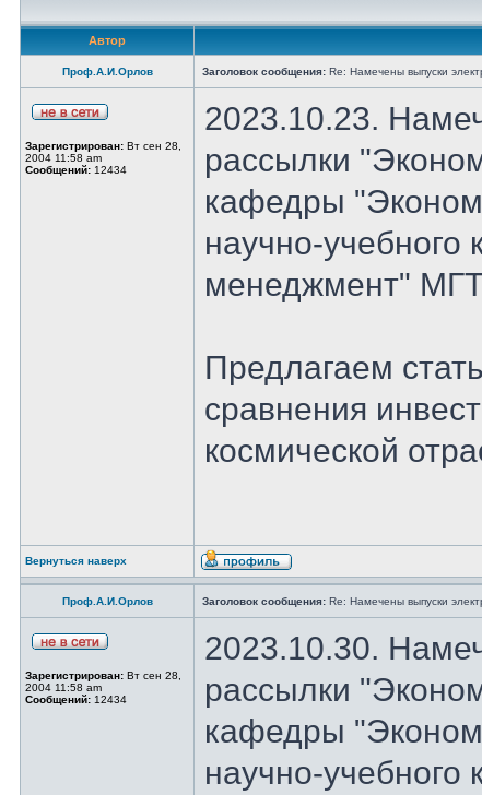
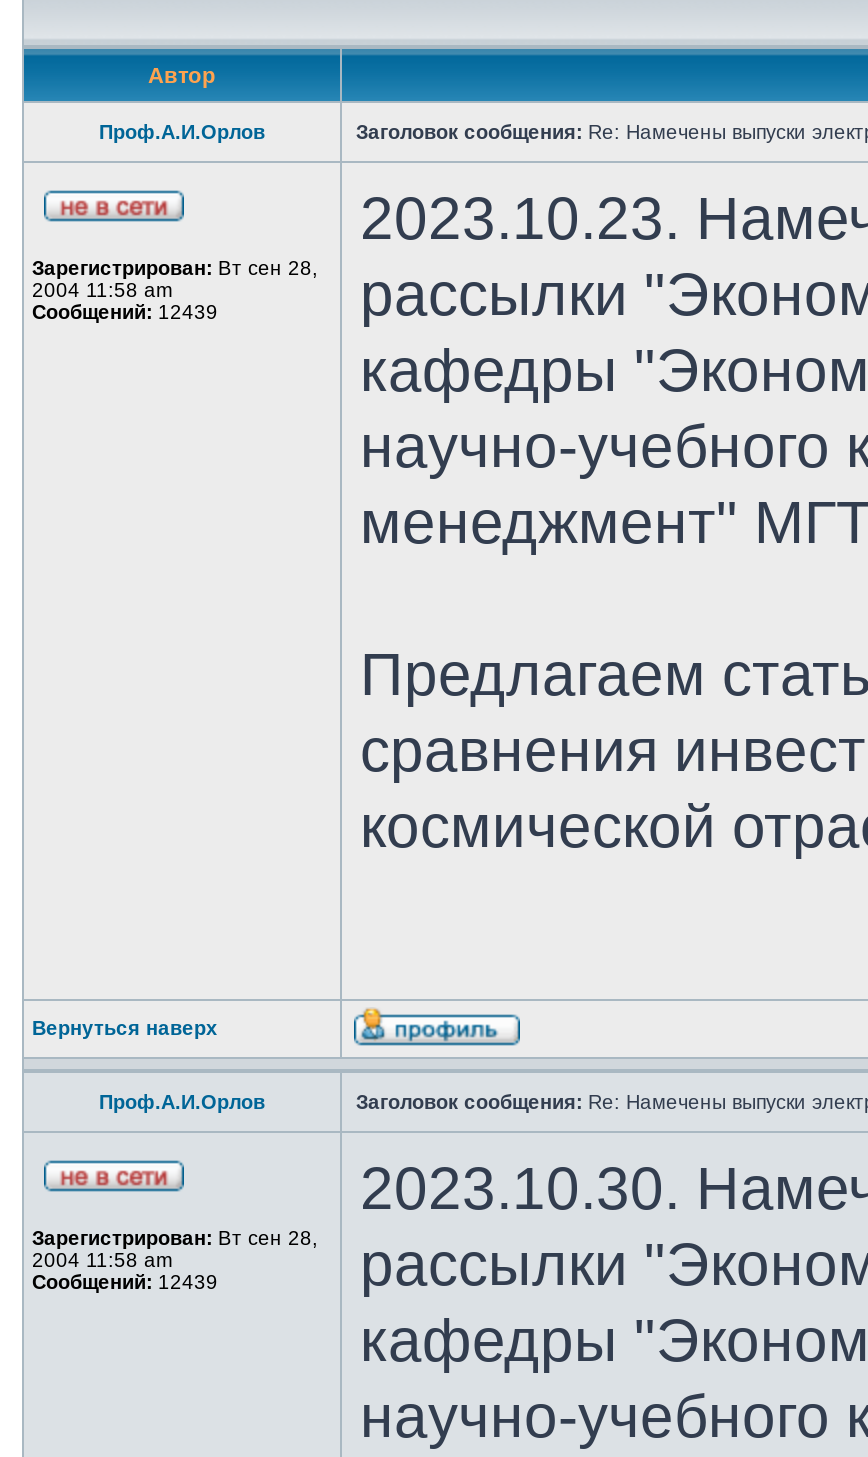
- Сообщений: 12434
+ Сообщений: 12439

- Сообщений: 12434
+ Сообщений: 12439
